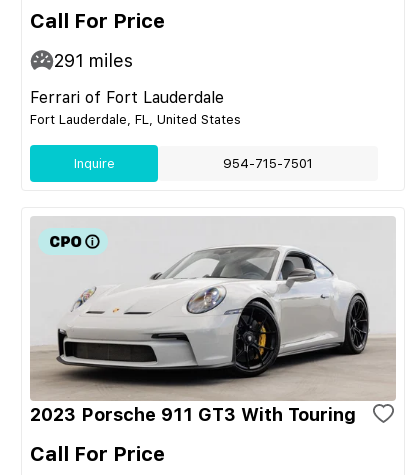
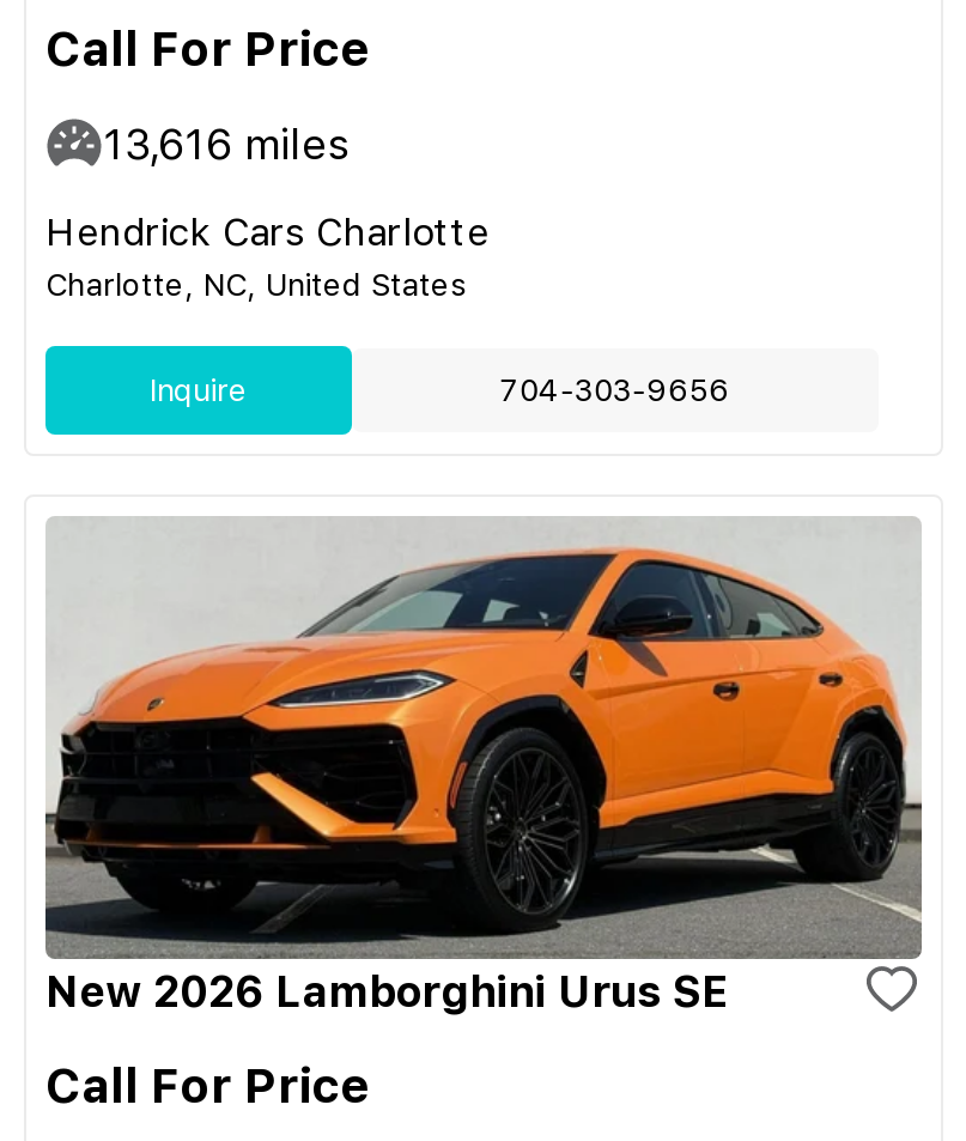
- 291 miles
+ 13,616 miles

- Ferrari of Fort Lauderdale
- Fort Lauderdale, FL, United States
+ Hendrick Cars Charlotte
+ Charlotte, NC, United States

- 954-715-7501
+ 704-303-9656

- [image]
- 2023 Porsche 911 GT3 With Touring
+ [image]
+ New 2026 Lamborghini Urus SE
